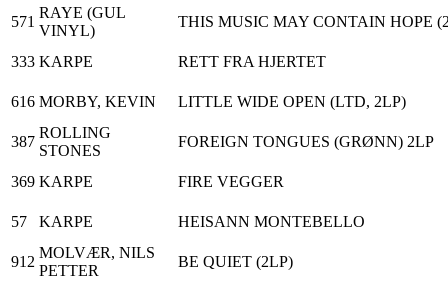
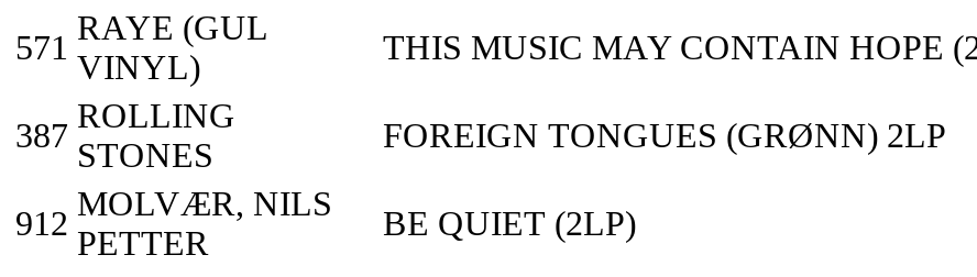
- 333 KARPE
- RETT FRA HJERTET
- 616 MORBY, KEVIN
- LITTLE WIDE OPEN (LTD, 2LP)

- 369 KARPE
- FIRE VEGGER
- 57
- KARPE
- HEISANN MONTEBELLO
